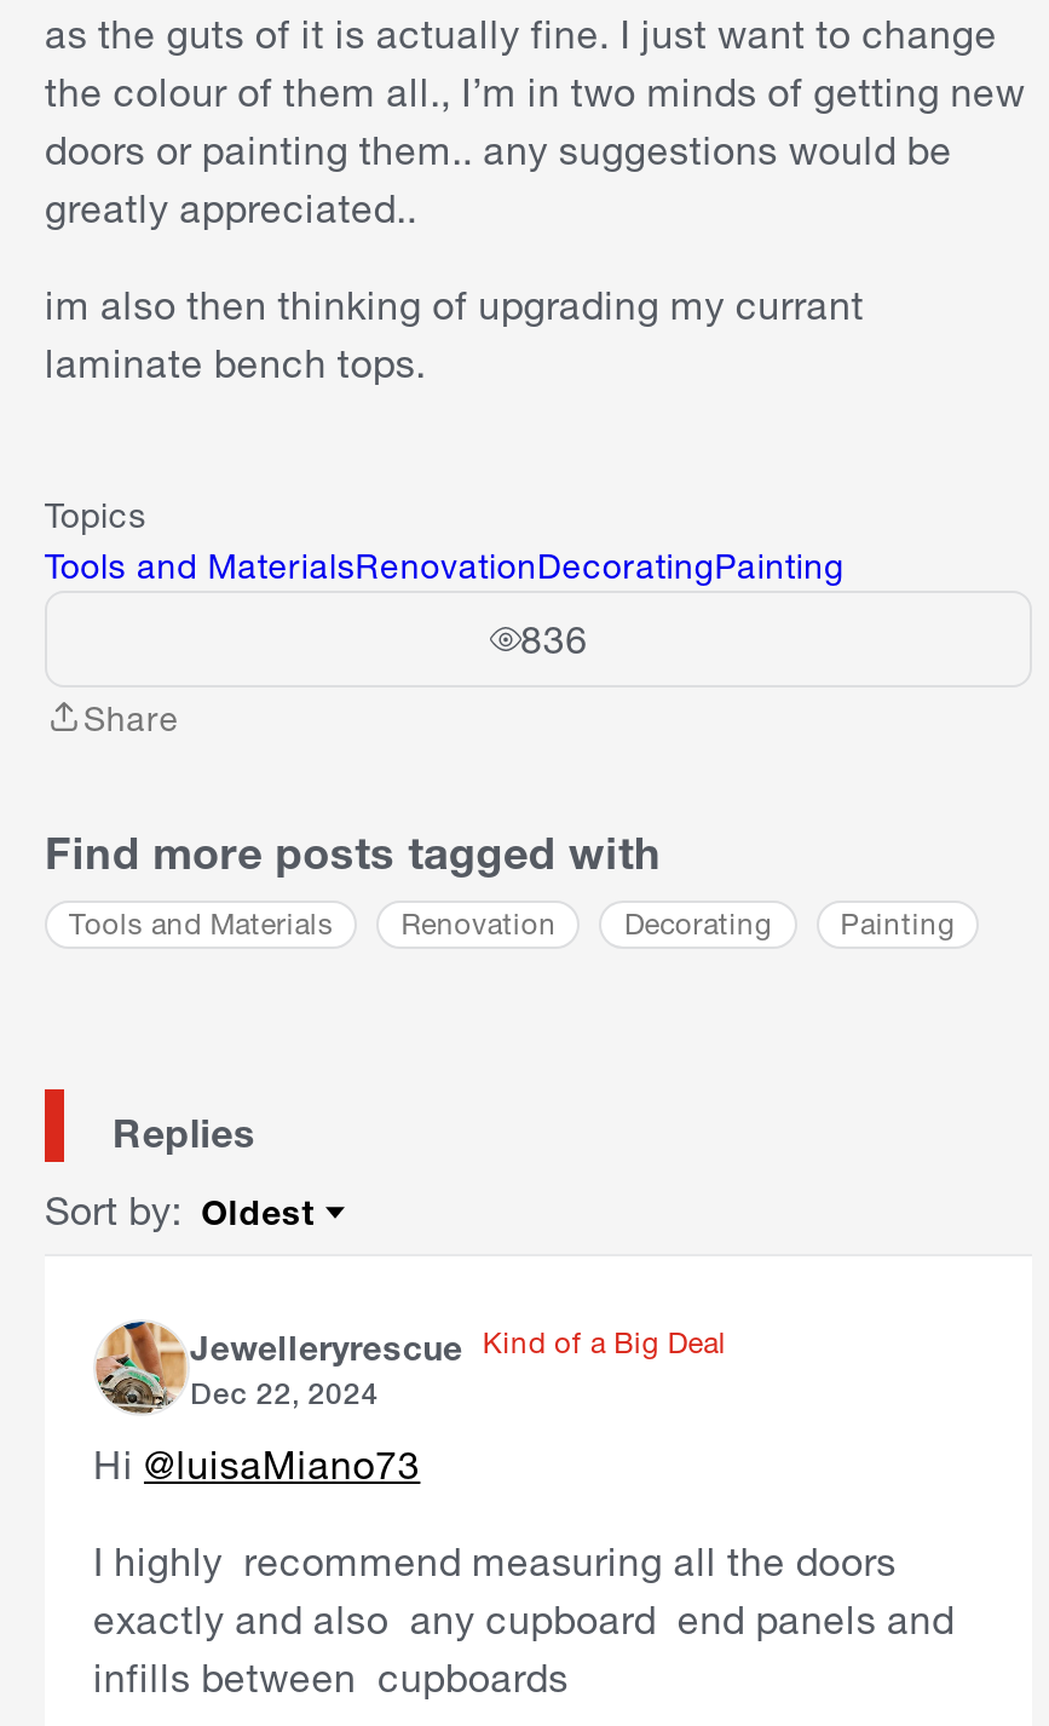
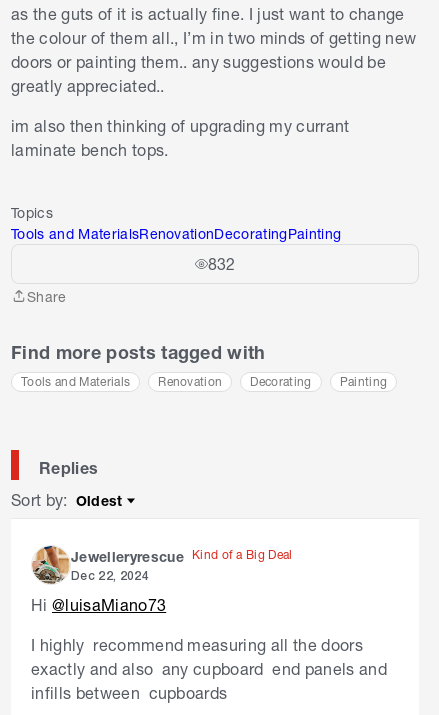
- 836
+ 832
